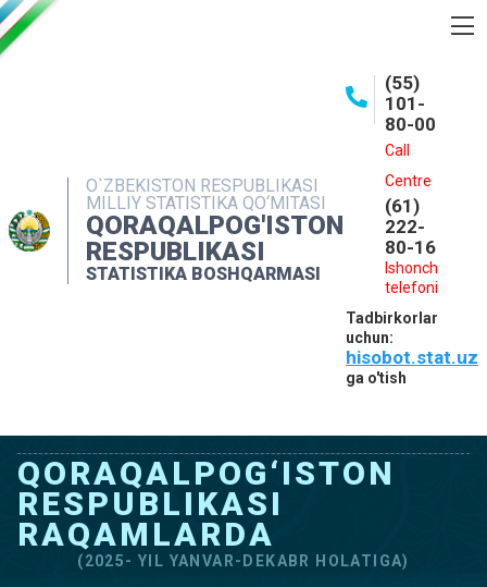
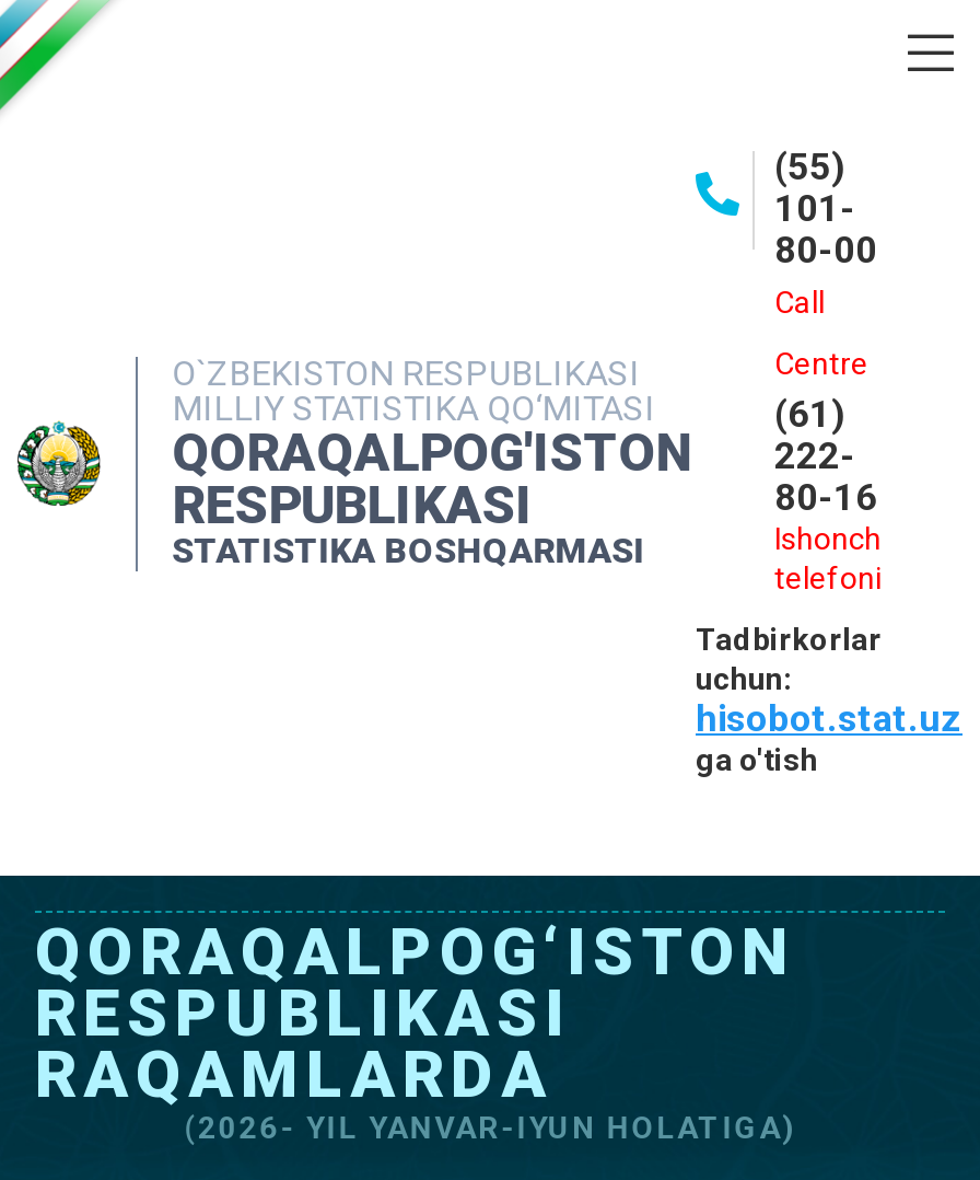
- (2025- YIL YANVAR-DEKABR HOLATIGA)
+ (2026- YIL YANVAR-IYUN HOLATIGA)
